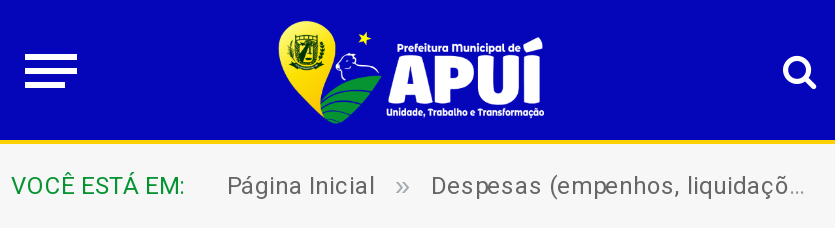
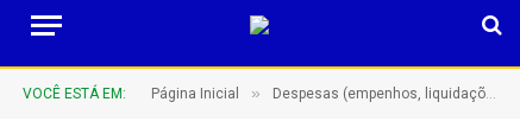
- [image]
